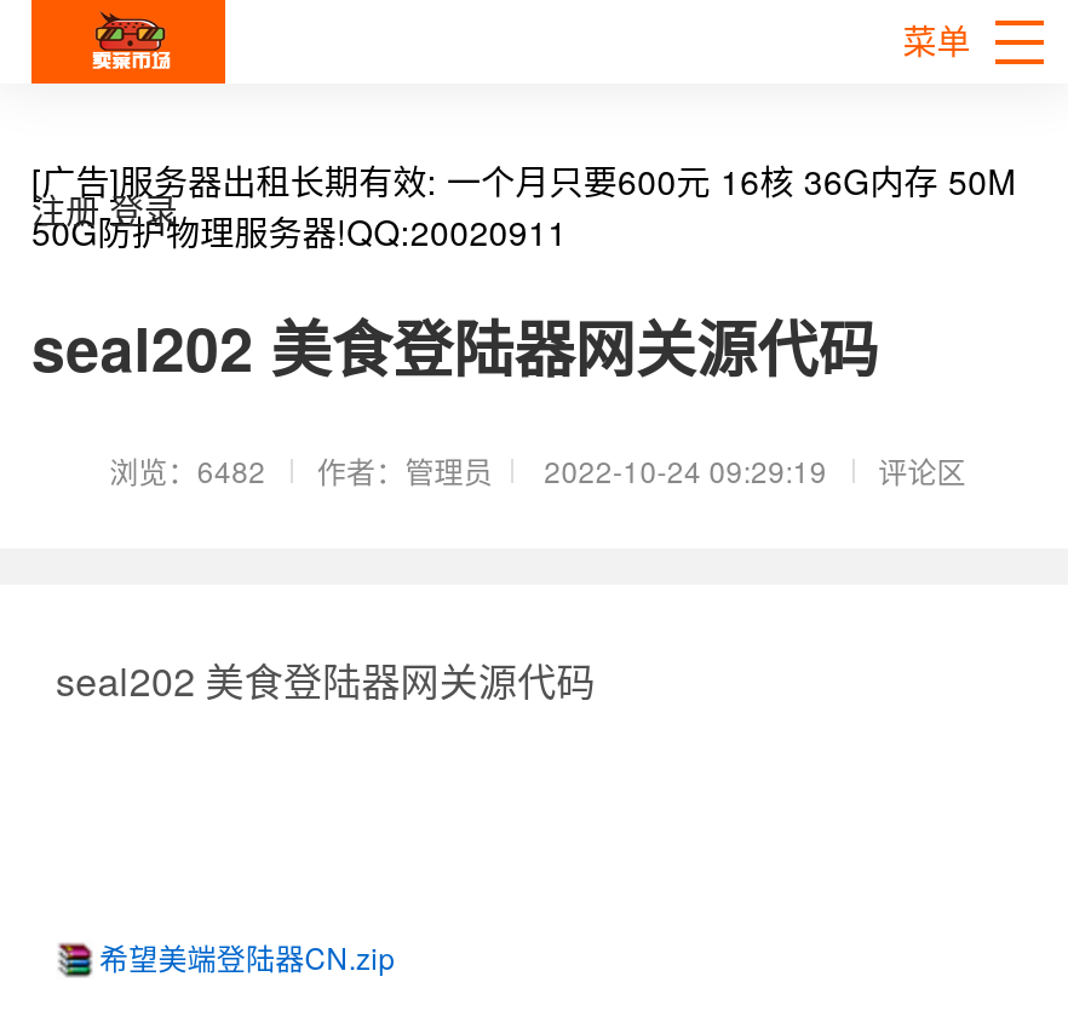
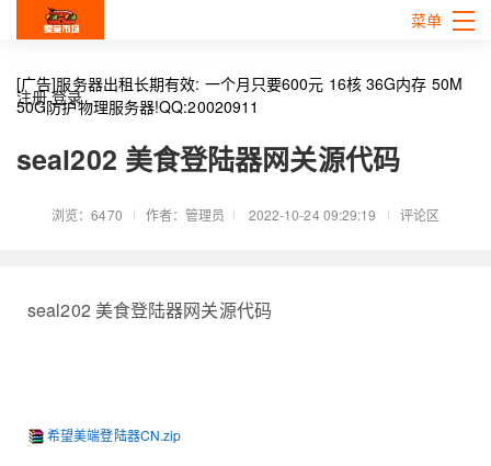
- 浏览：6482 作者：管理员 2022-10-24 09:29:19 评论区
+ 浏览：6470 作者：管理员 2022-10-24 09:29:19 评论区
